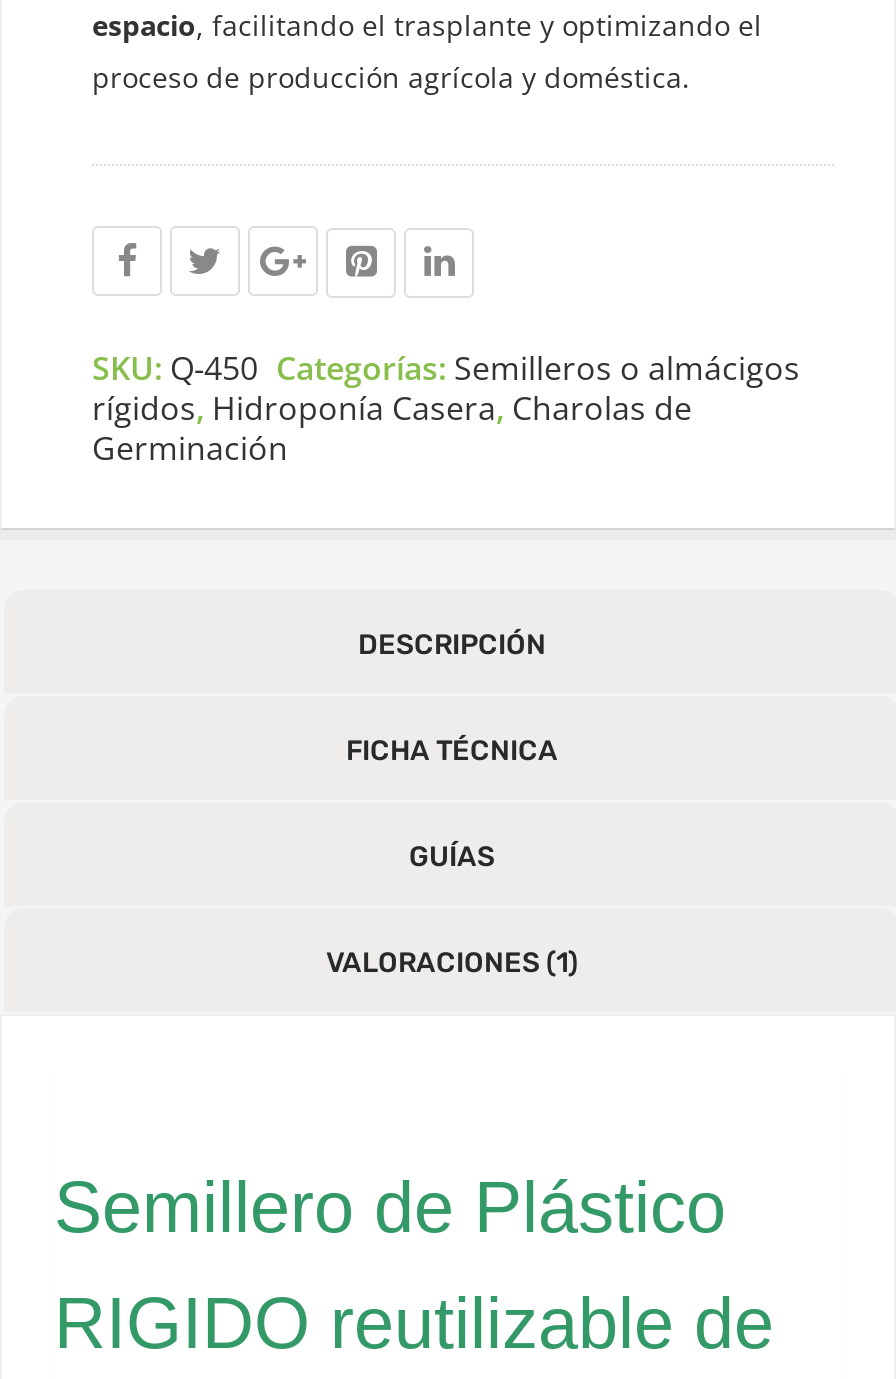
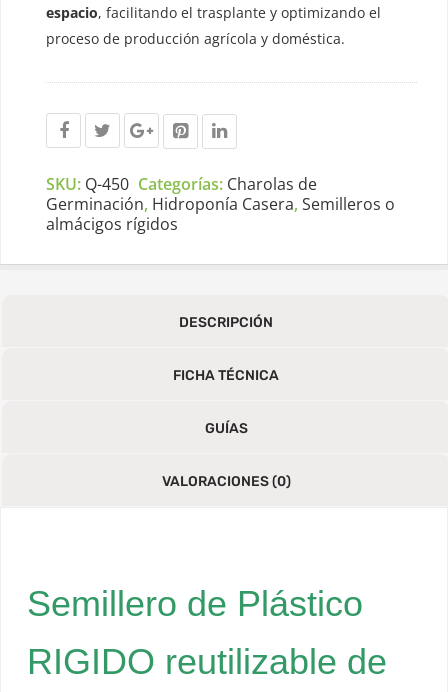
- SKU: Q-450 Categorías: Semilleros o almácigos
- rígidos, Hidroponía Casera, Charolas de
- Germinación
+ SKU: Q-450 Categorías: Charolas de
+ Germinación, Hidroponía Casera, Semilleros o
+ almácigos rígidos

- VALORACIONES (1)
+ VALORACIONES (0)
